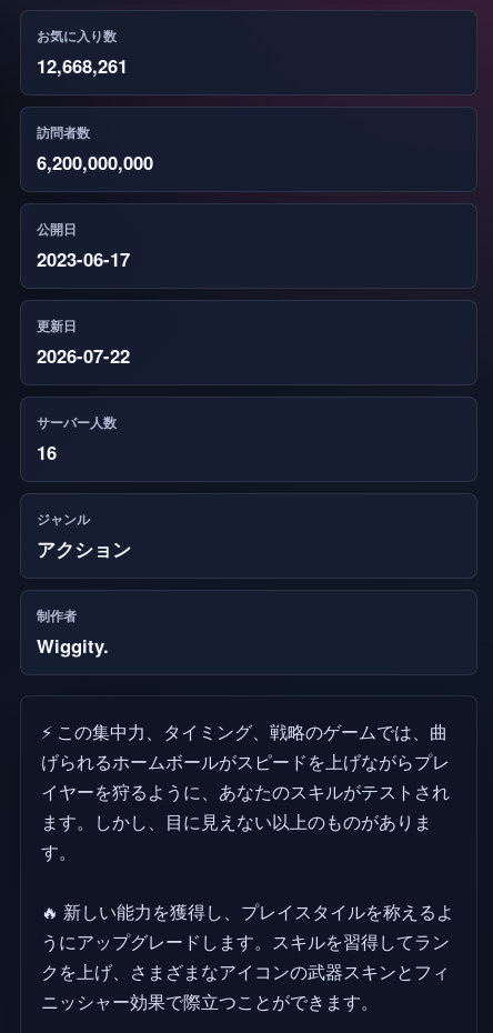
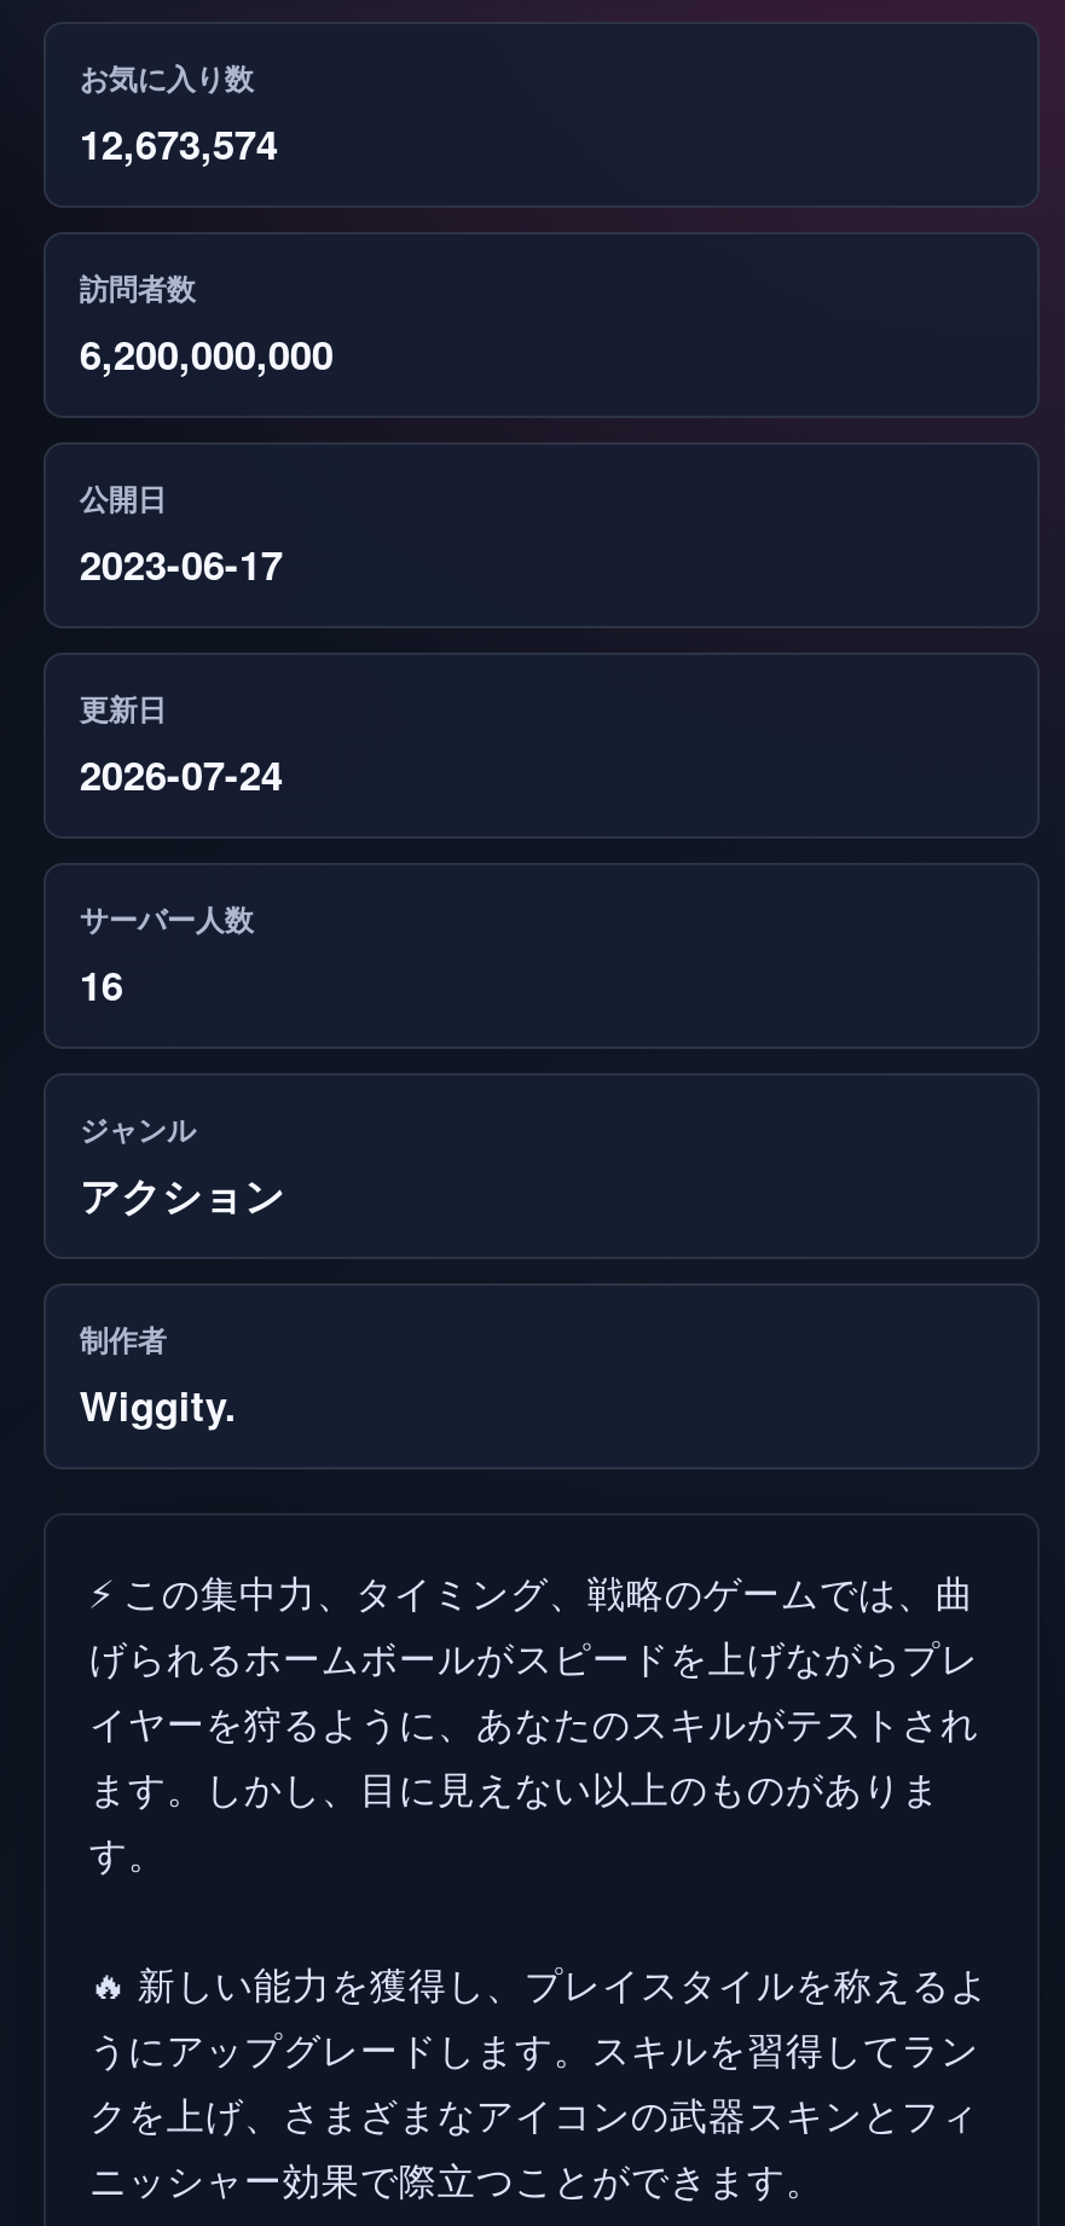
- 12,668,261
+ 12,673,574

- 2026-07-22
+ 2026-07-24
